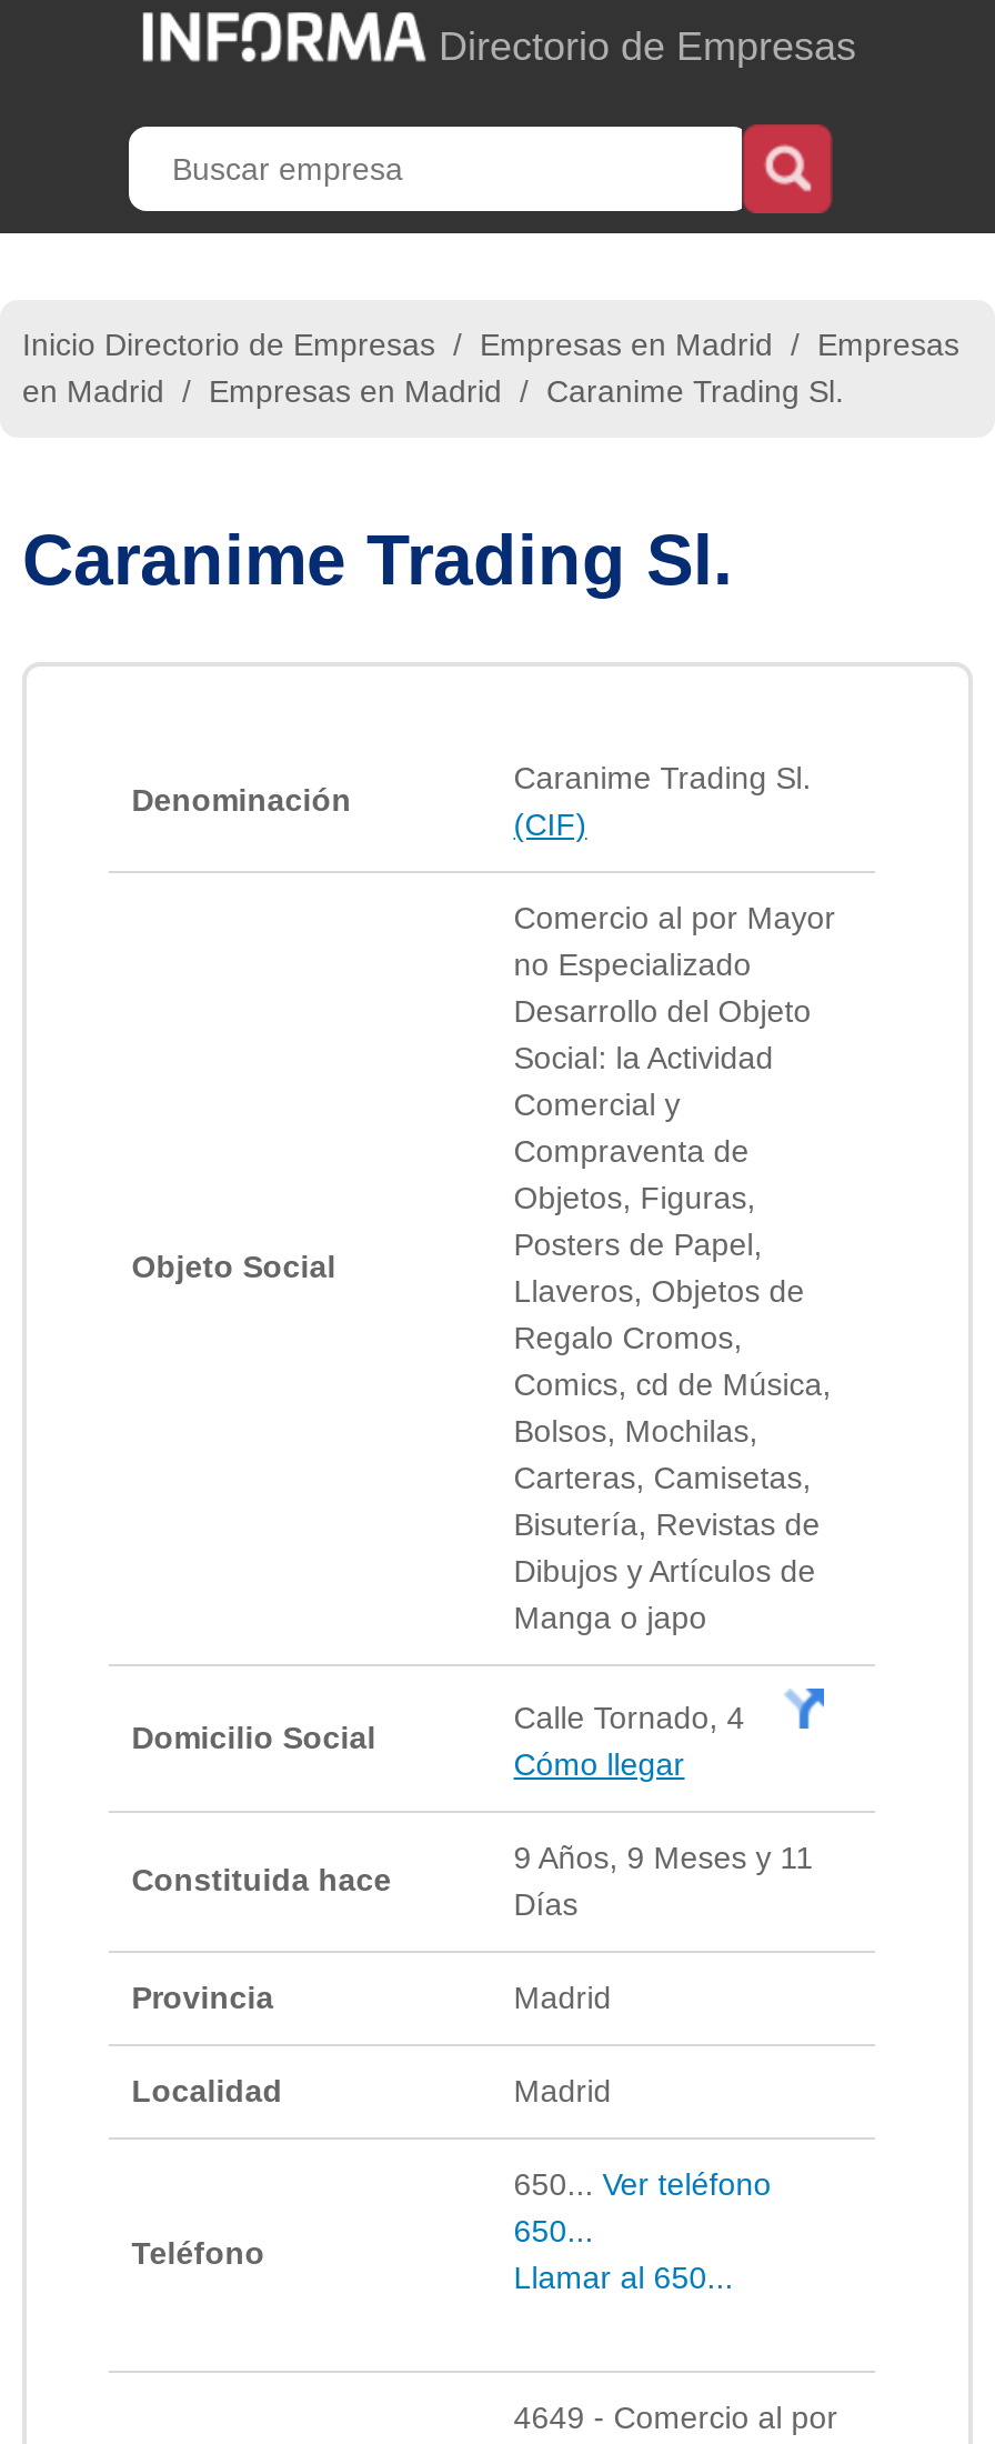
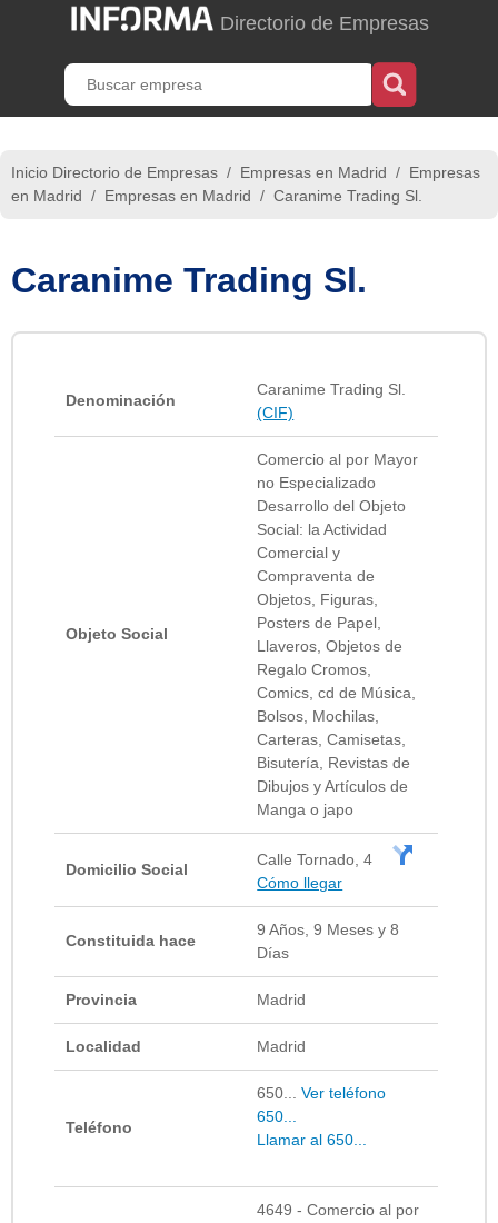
- 9 Años, 9 Meses y 11
+ 9 Años, 9 Meses y 8
